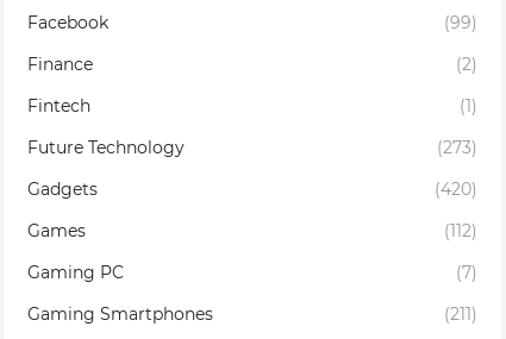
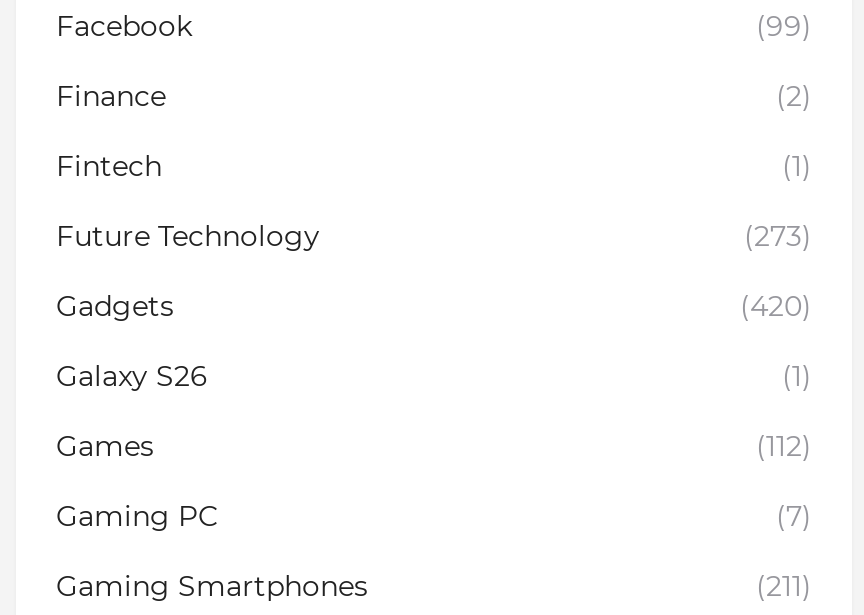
+ Galaxy S26
+ (1)
